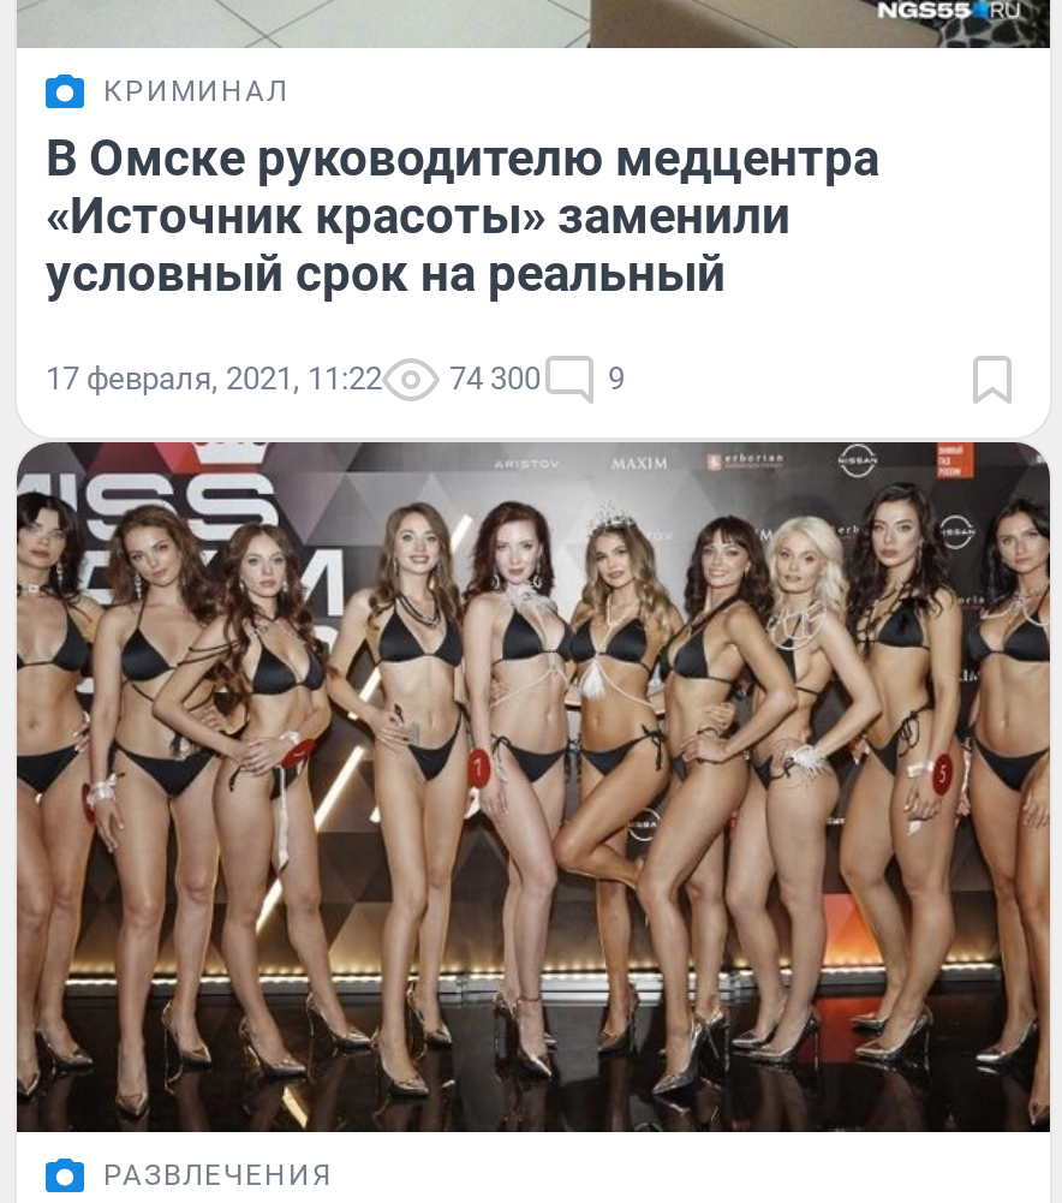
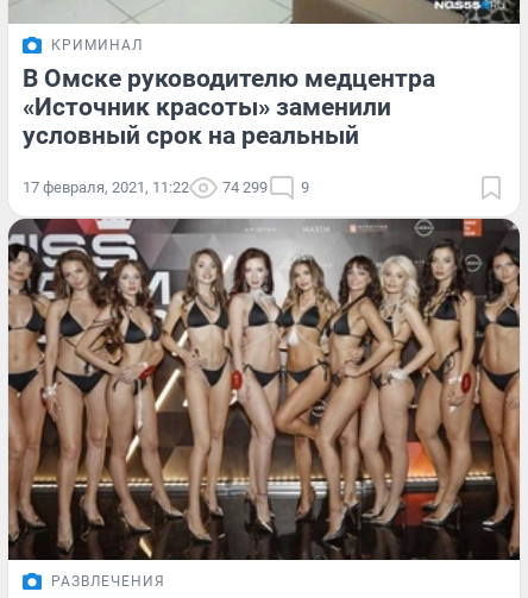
- 17 февраля, 2021, 11:22 74 300 9
+ 17 февраля, 2021, 11:22 74 299 9
